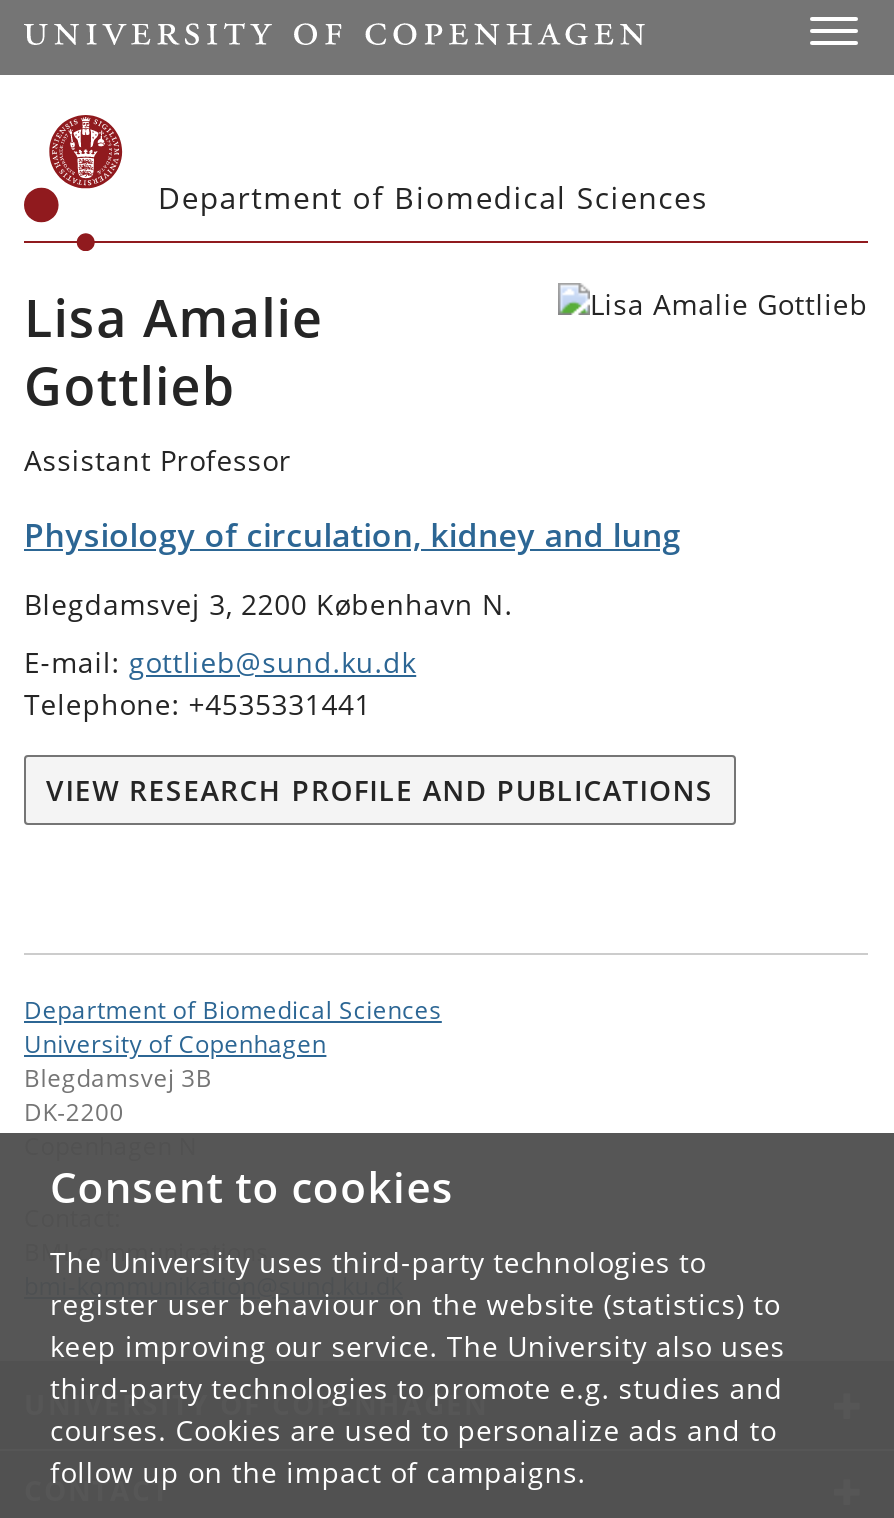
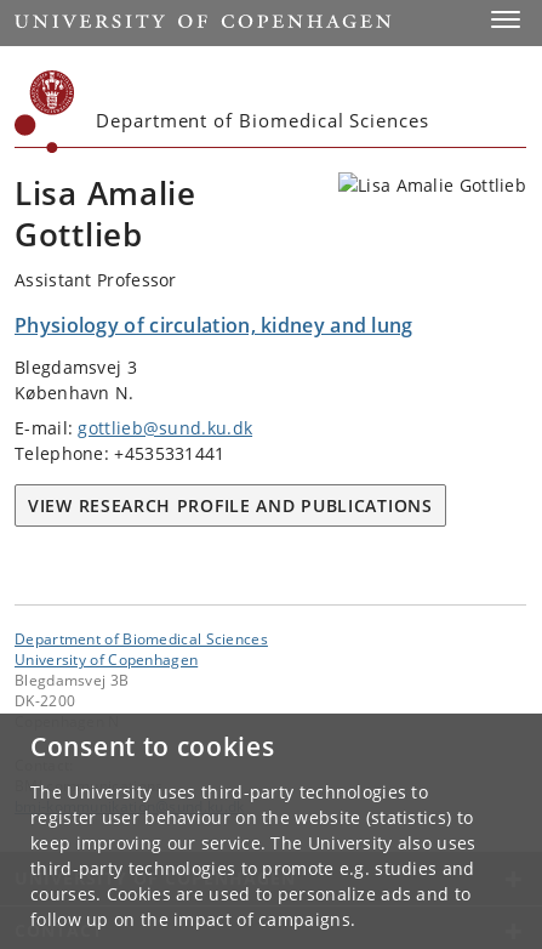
- Blegdamsvej 3, 2200 København N.
+ Blegdamsvej 3
+ København N.
